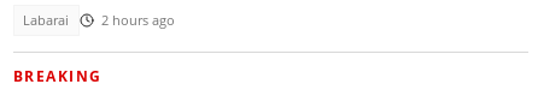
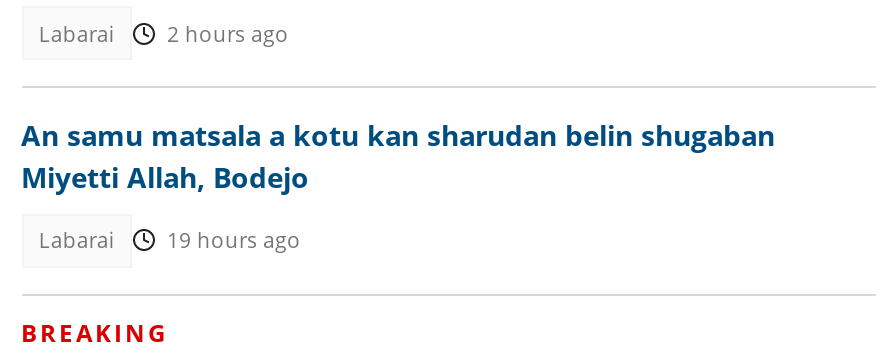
+ An samu matsala a kotu kan sharudan belin shugaban
+ Miyetti Allah, Bodejo
+ Labarai
+ 19 hours ago
